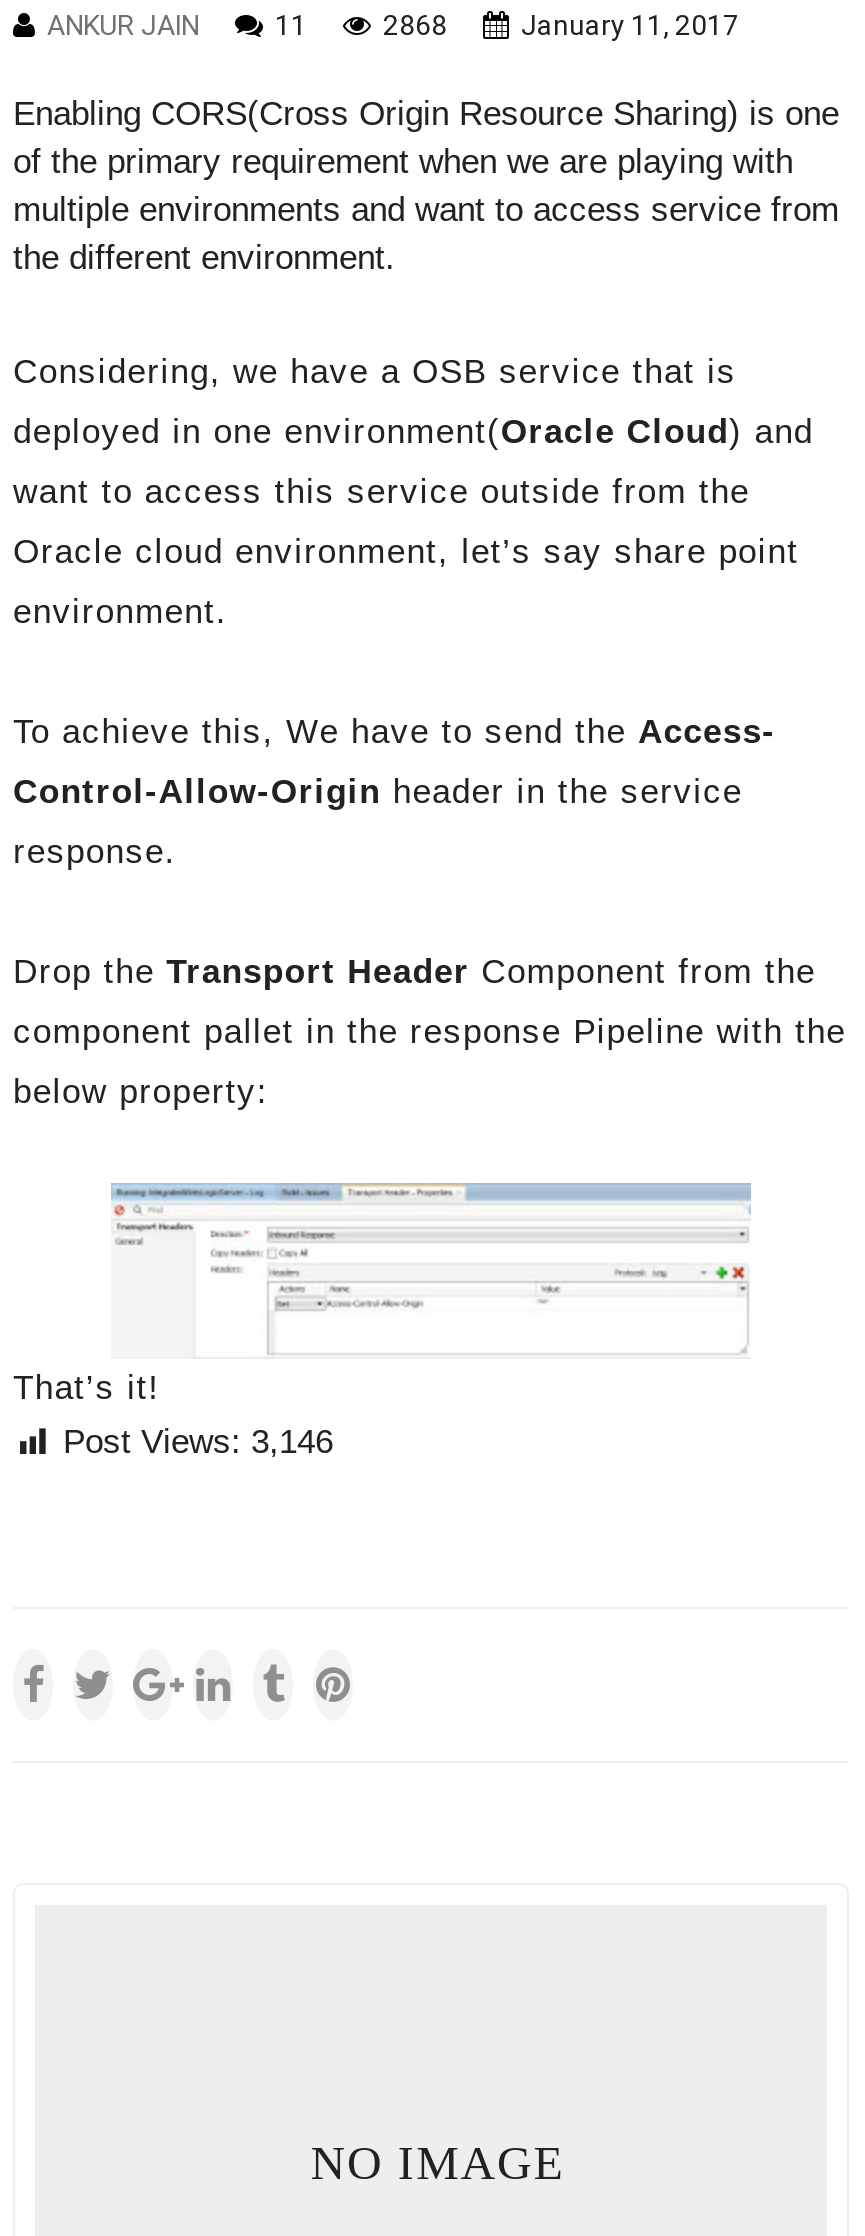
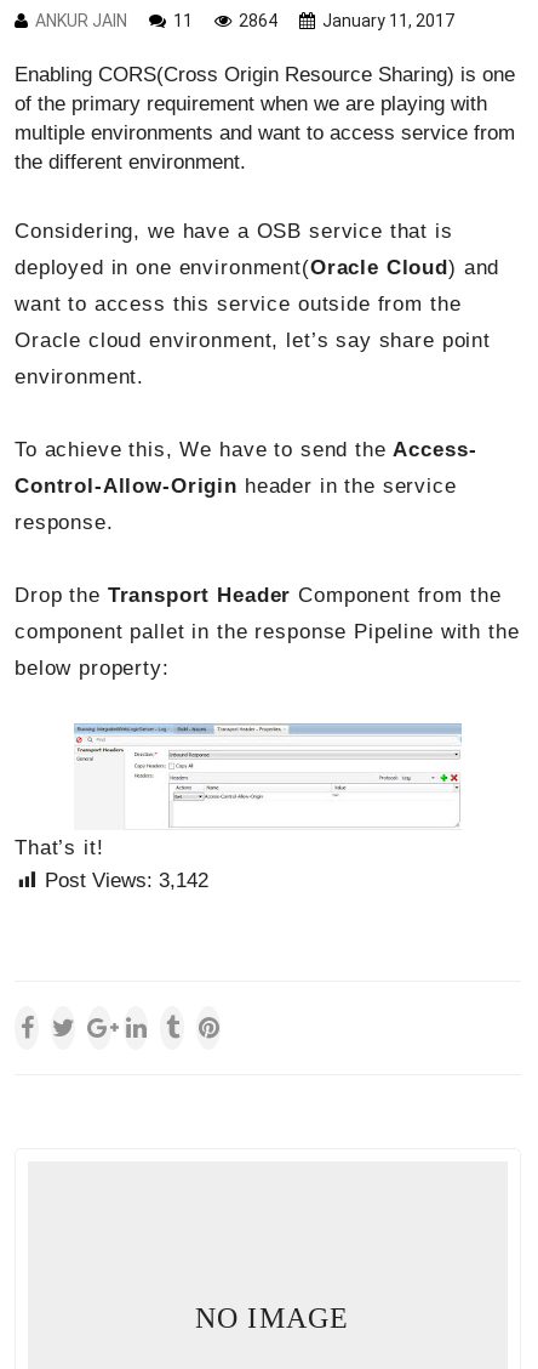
- 2868 January 11, 2017
+ 2864 January 11, 2017

- Post Views: 3,146
+ Post Views: 3,142
